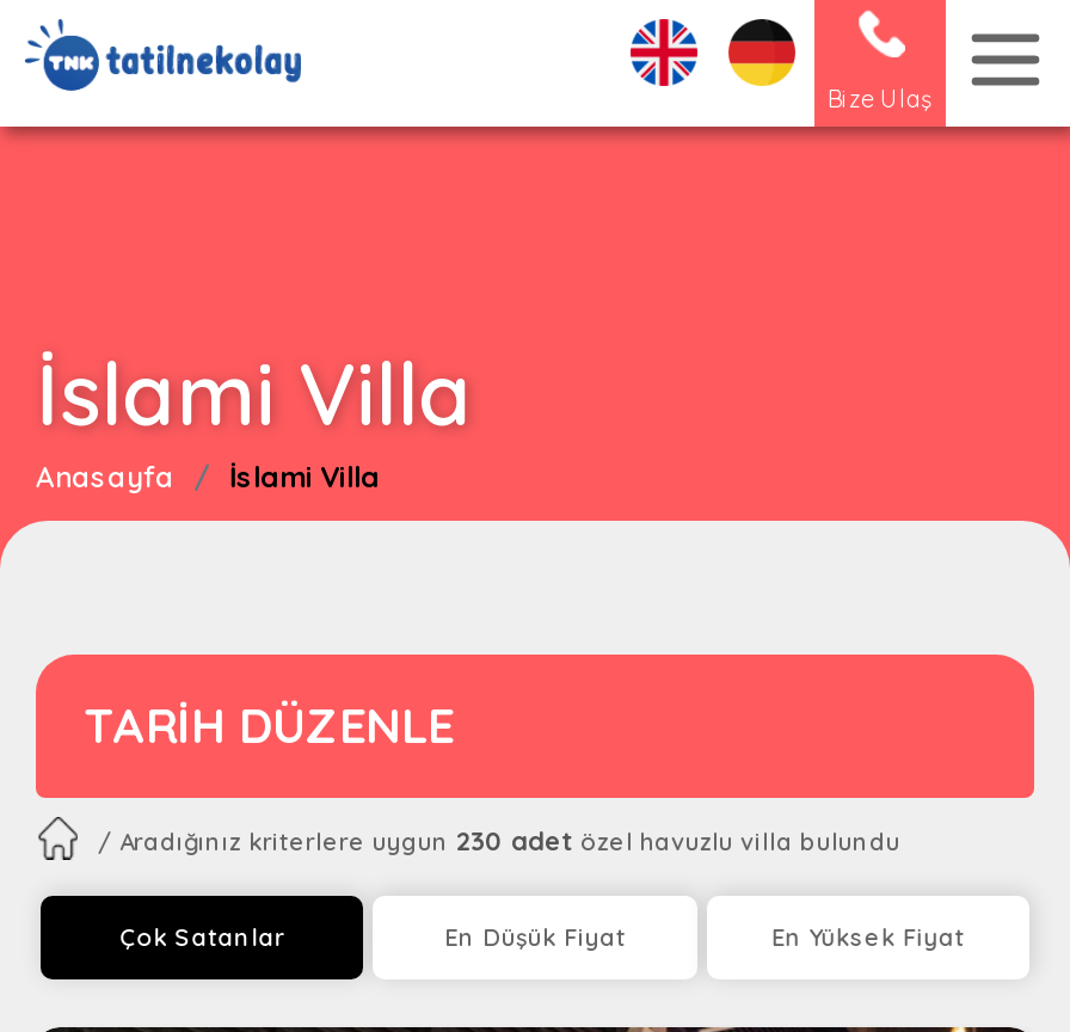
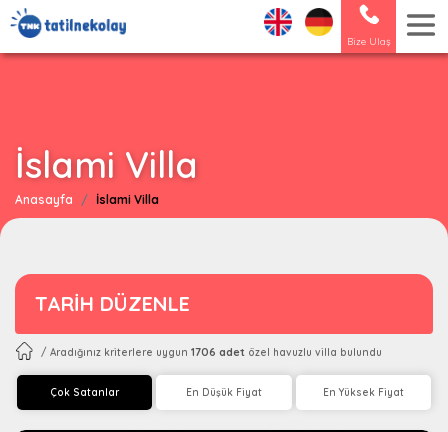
- / Aradığınız kriterlere uygun 230 adet özel havuzlu villa bulundu
+ / Aradığınız kriterlere uygun 1706 adet özel havuzlu villa bulundu
